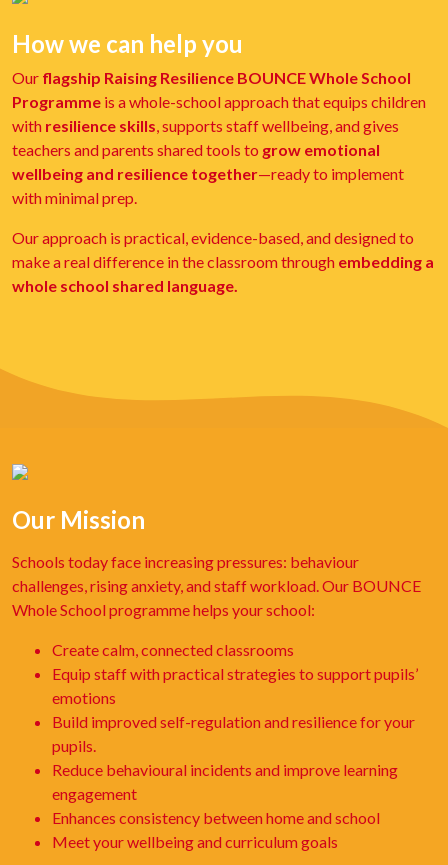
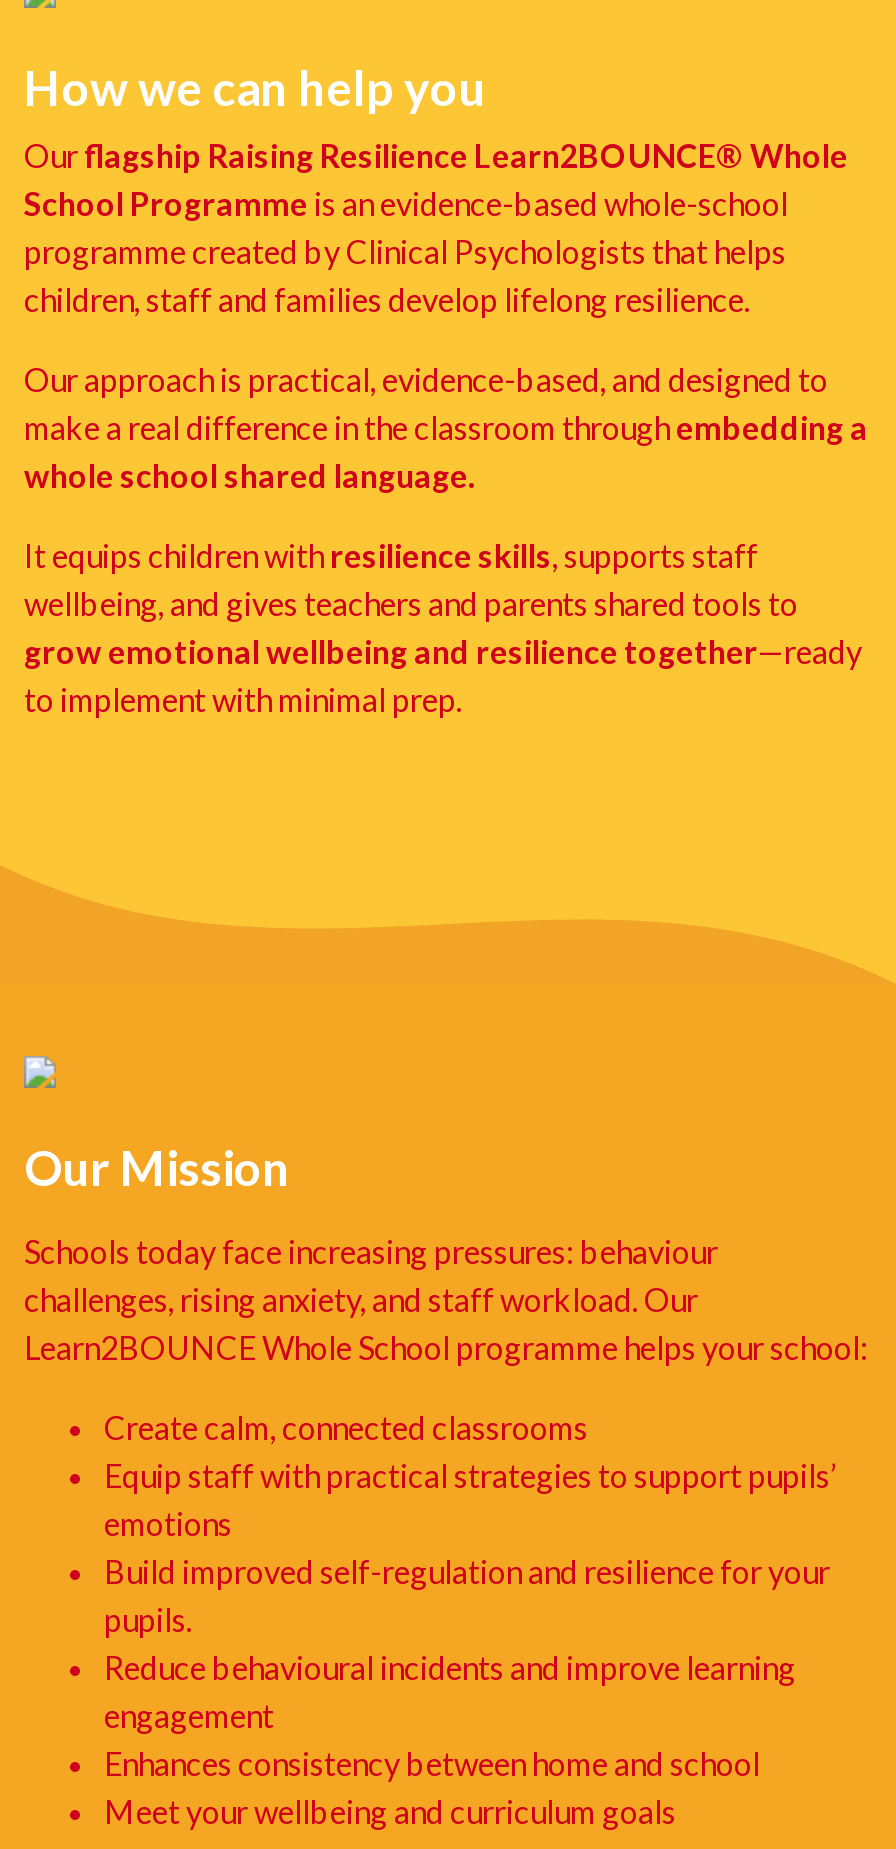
- Our flagship Raising Resilience BOUNCE Whole School
- Programme is a whole-school approach that equips children
- with resilience skills, supports staff wellbeing, and gives
- teachers and parents shared tools to grow emotional
- wellbeing and resilience together—ready to implement
- with minimal prep.
+ Our flagship Raising Resilience Learn2BOUNCE® Whole
+ School Programme is an evidence-based whole-school
+ programme created by Clinical Psychologists that helps
+ children, staff and families develop lifelong resilience.

moved up: Our approach is practical, evidence-based, and designed to | make a real difference in the classroom through embedding a | whole school shared language.

+ It equips children with resilience skills, supports staff
+ wellbeing, and gives teachers and parents shared tools to
+ grow emotional wellbeing and resilience together—ready
+ to implement with minimal prep.

- challenges, rising anxiety, and staff workload. Our BOUNCE
- Whole School programme helps your school:
+ challenges, rising anxiety, and staff workload. Our
+ Learn2BOUNCE Whole School programme helps your school:
